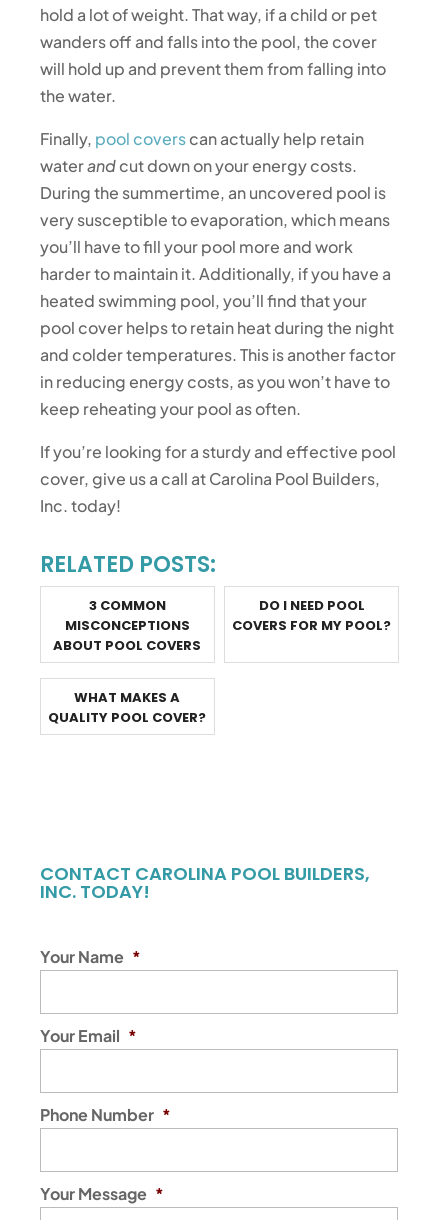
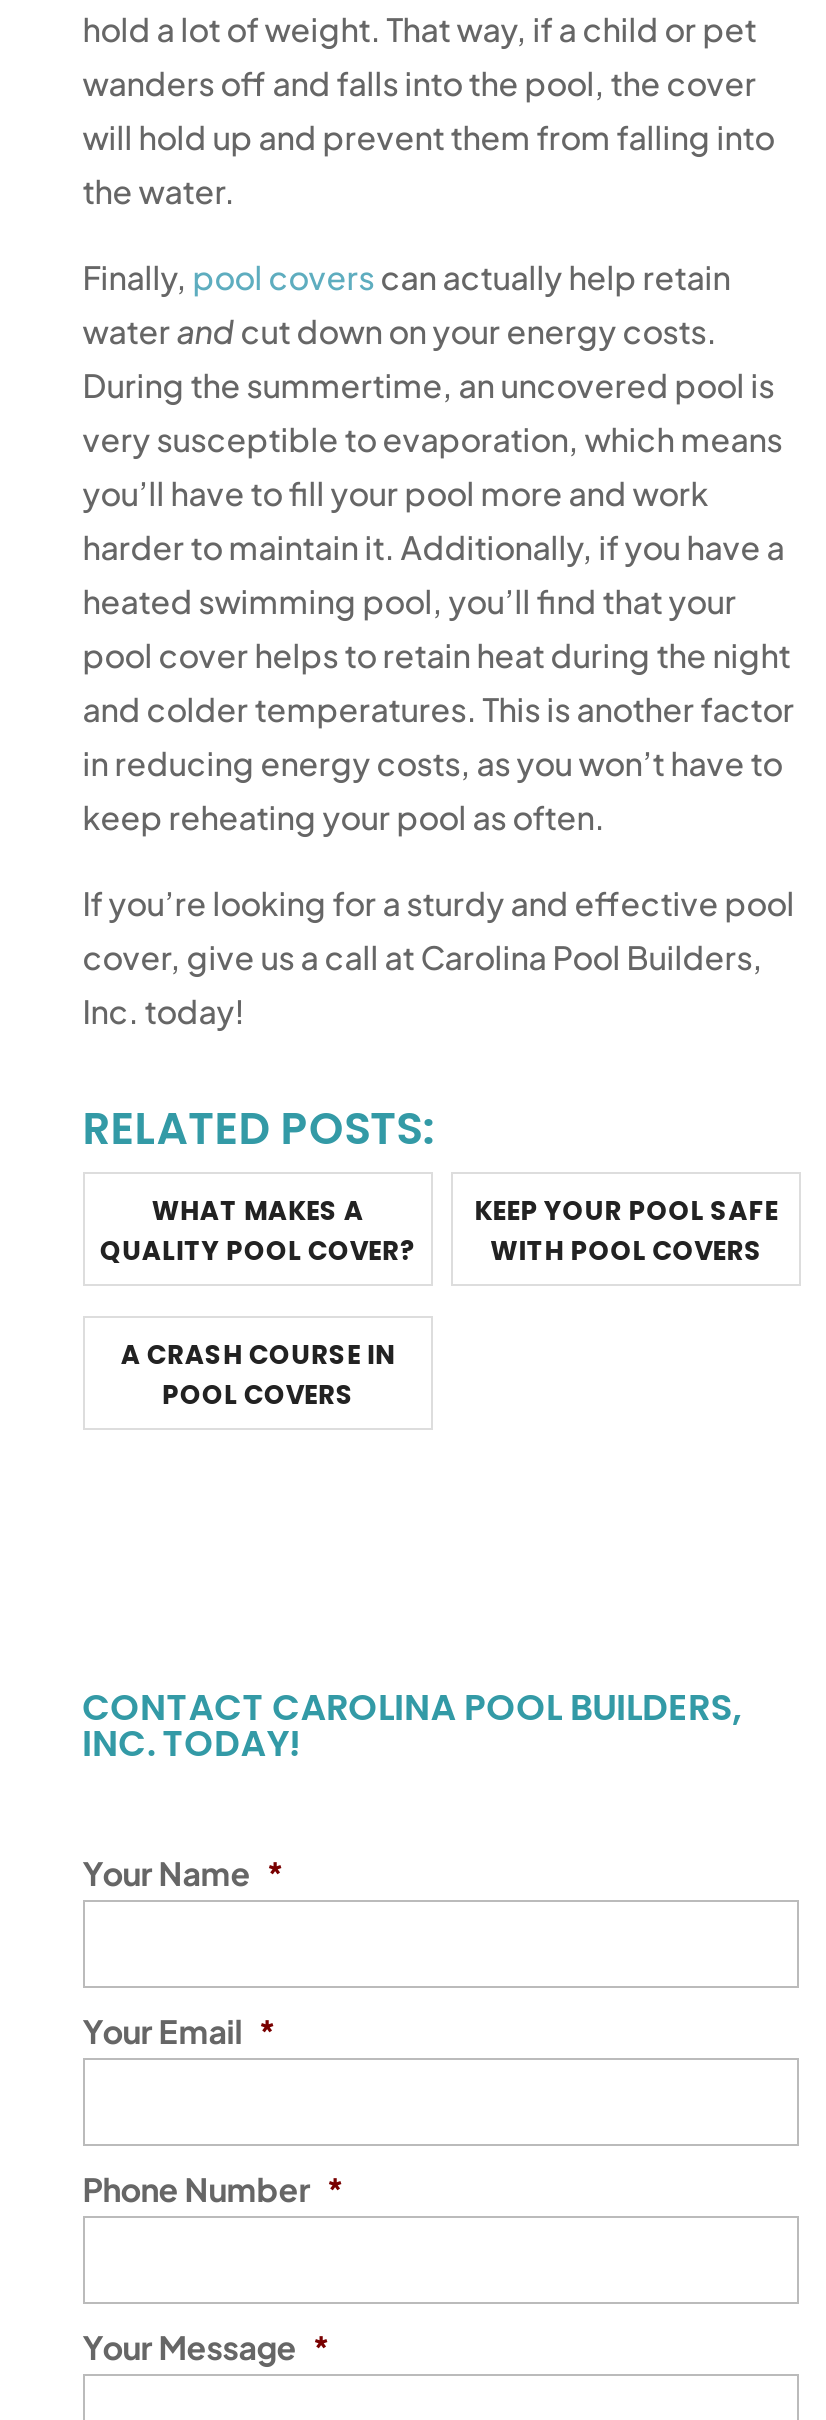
- 3 COMMON
- MISCONCEPTIONS
- ABOUT POOL COVERS

- DO I NEED POOL
- COVERS FOR MY POOL?

moved up: WHAT MAKES A | QUALITY POOL COVER?

+ KEEP YOUR POOL SAFE
+ WITH POOL COVERS
+ A CRASH COURSE IN
+ POOL COVERS
